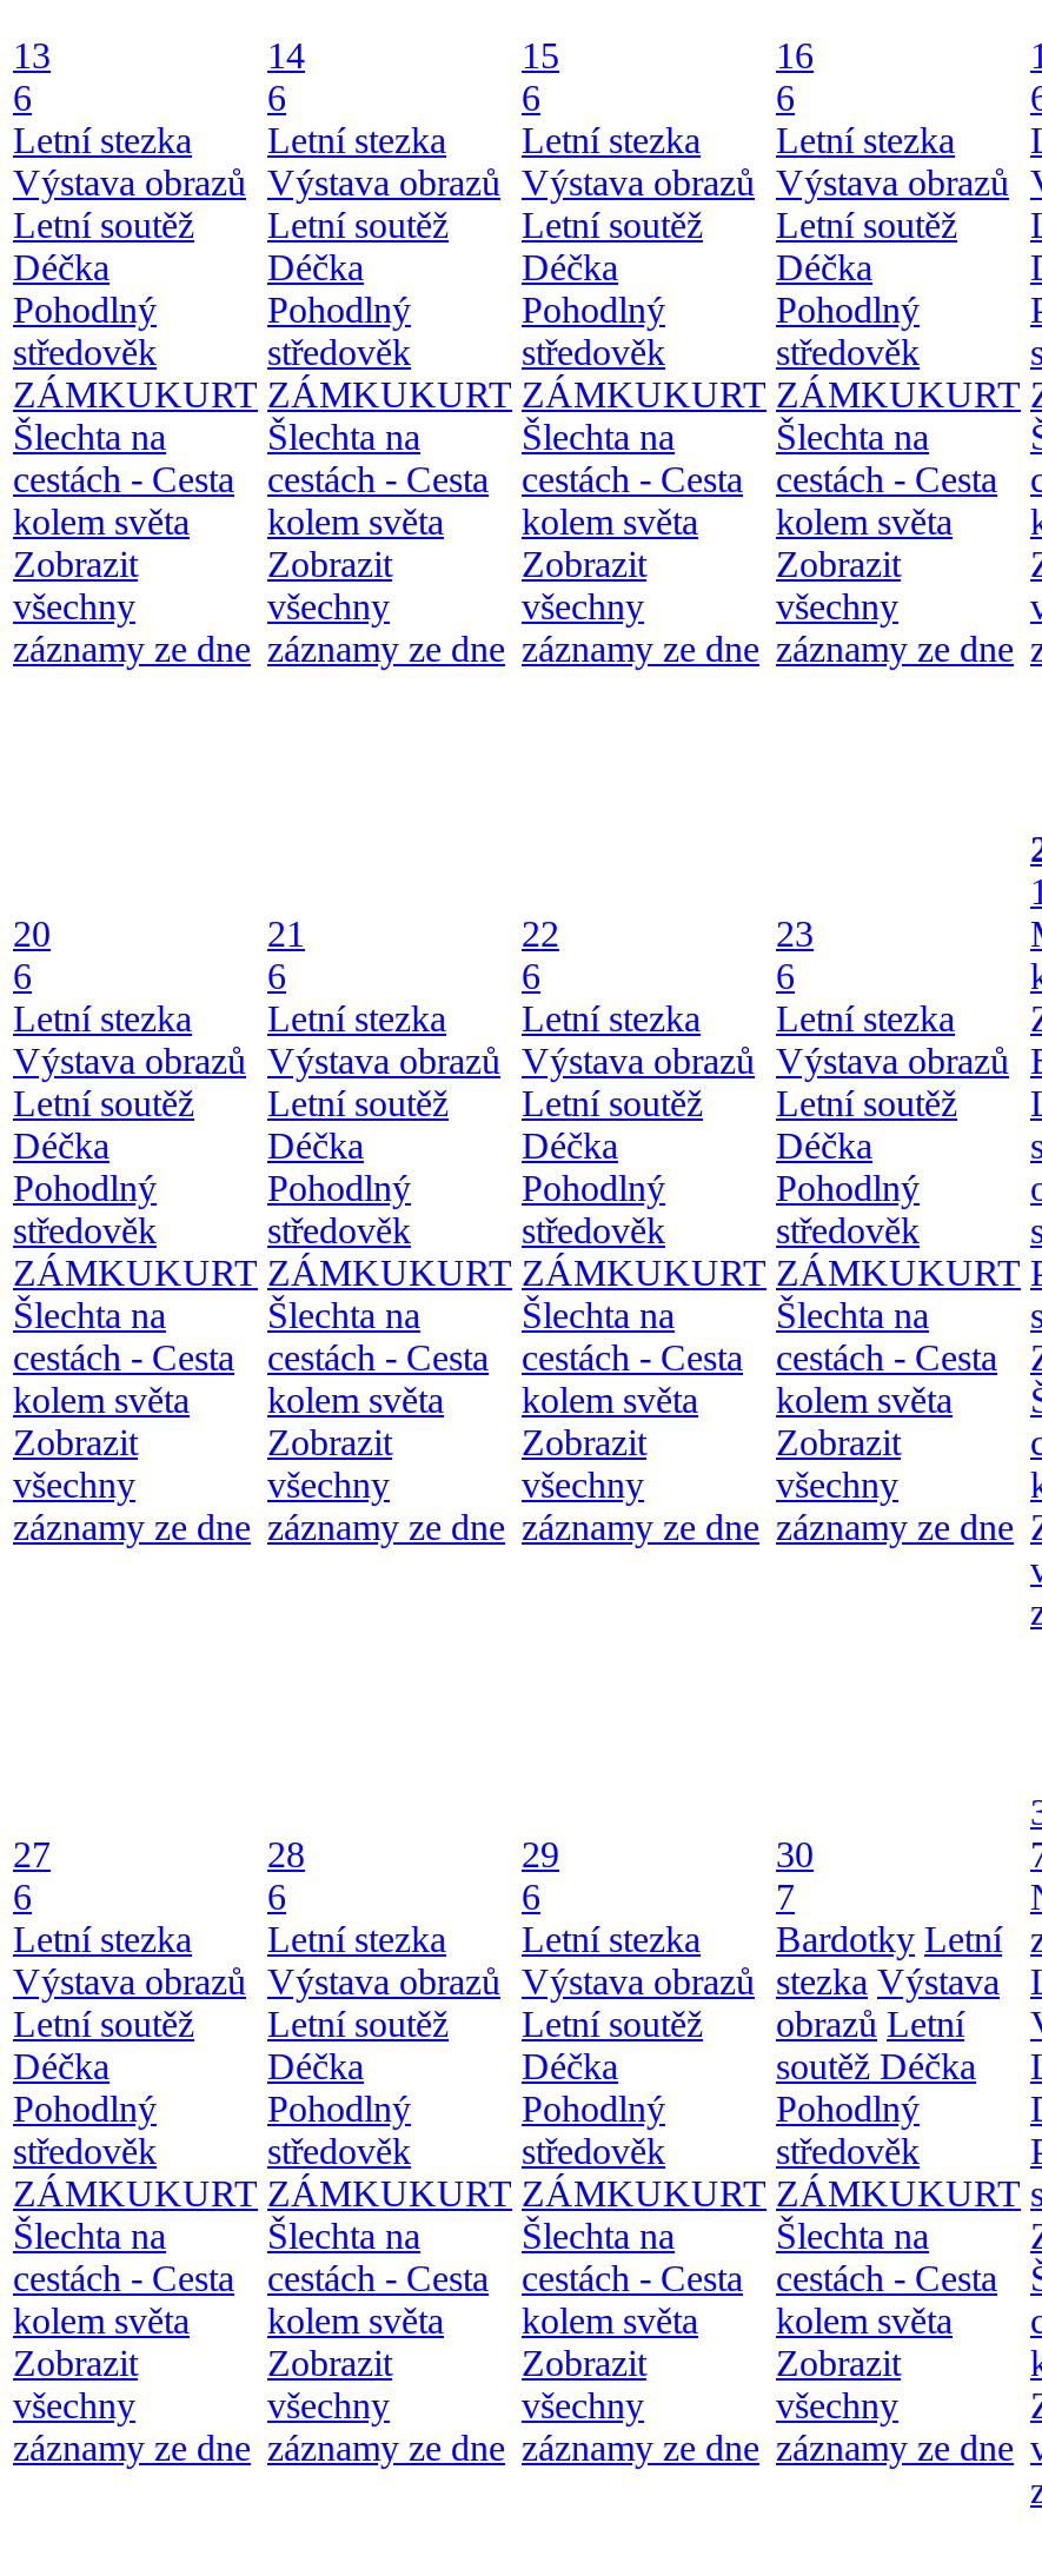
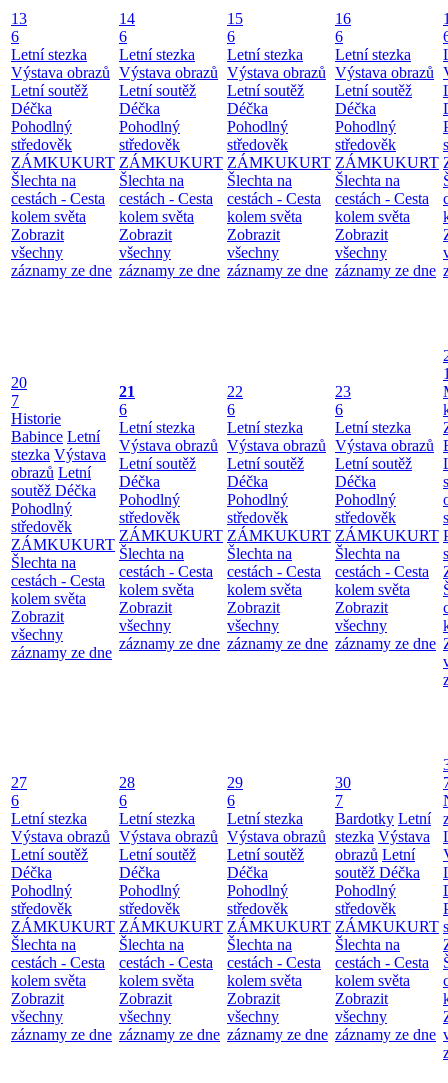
- 6
- Letní stezka
- Výstava obrazů
- Letní soutěž
- Déčka
+ 7
+ Historie
+ Babince Letní
+ stezka Výstava
+ obrazů Letní
+ soutěž Déčka
